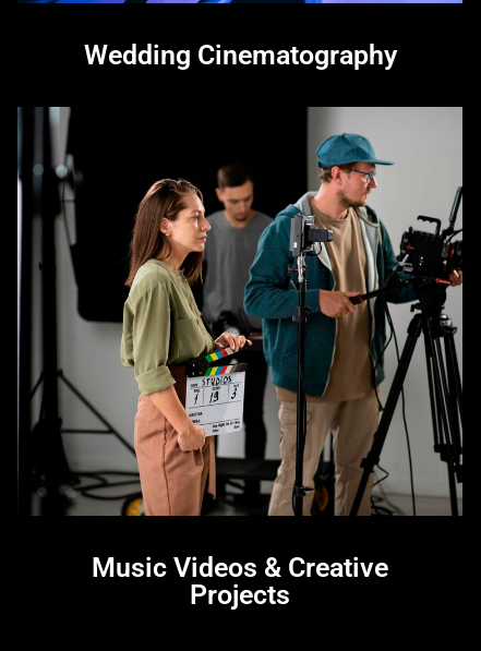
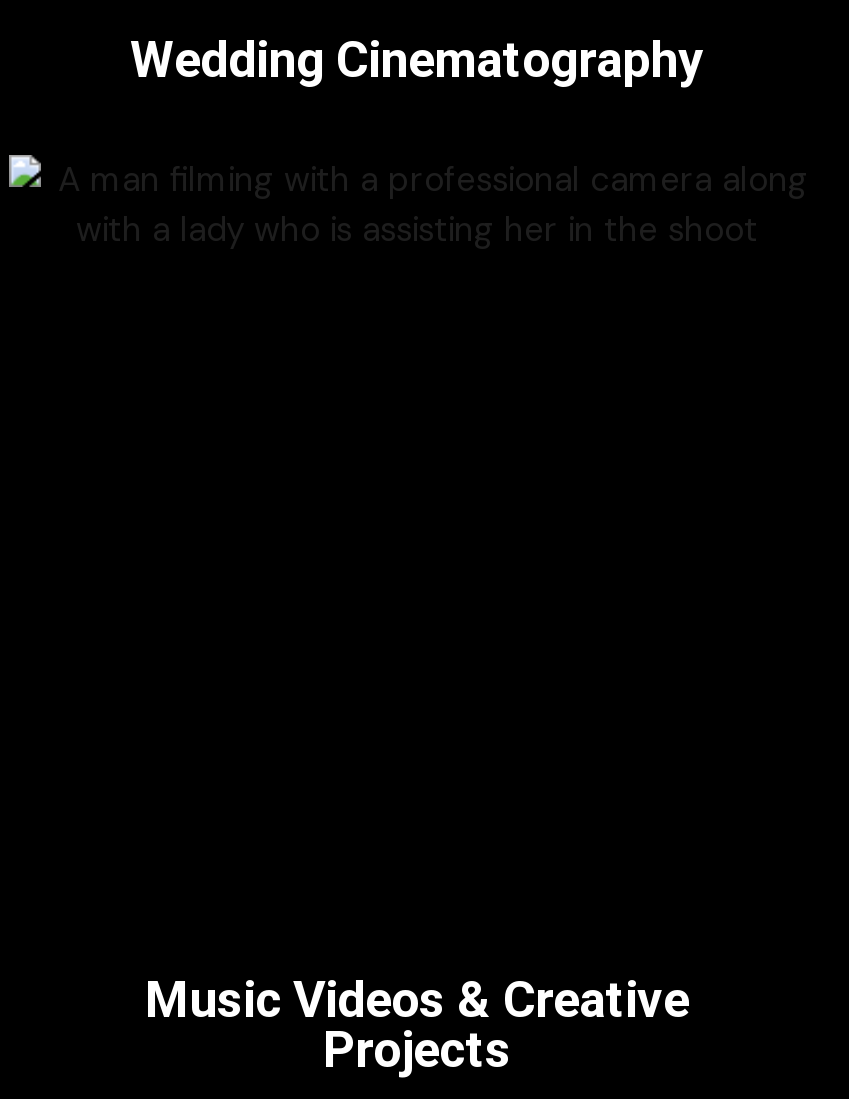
- [image]
